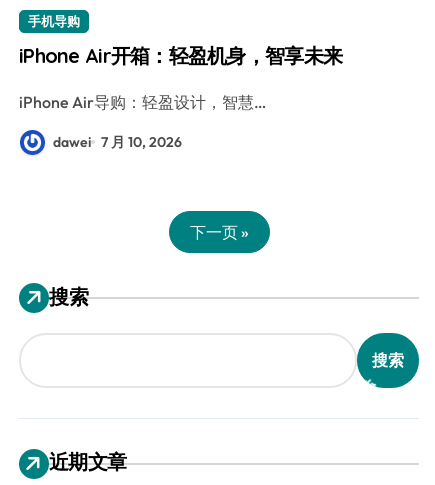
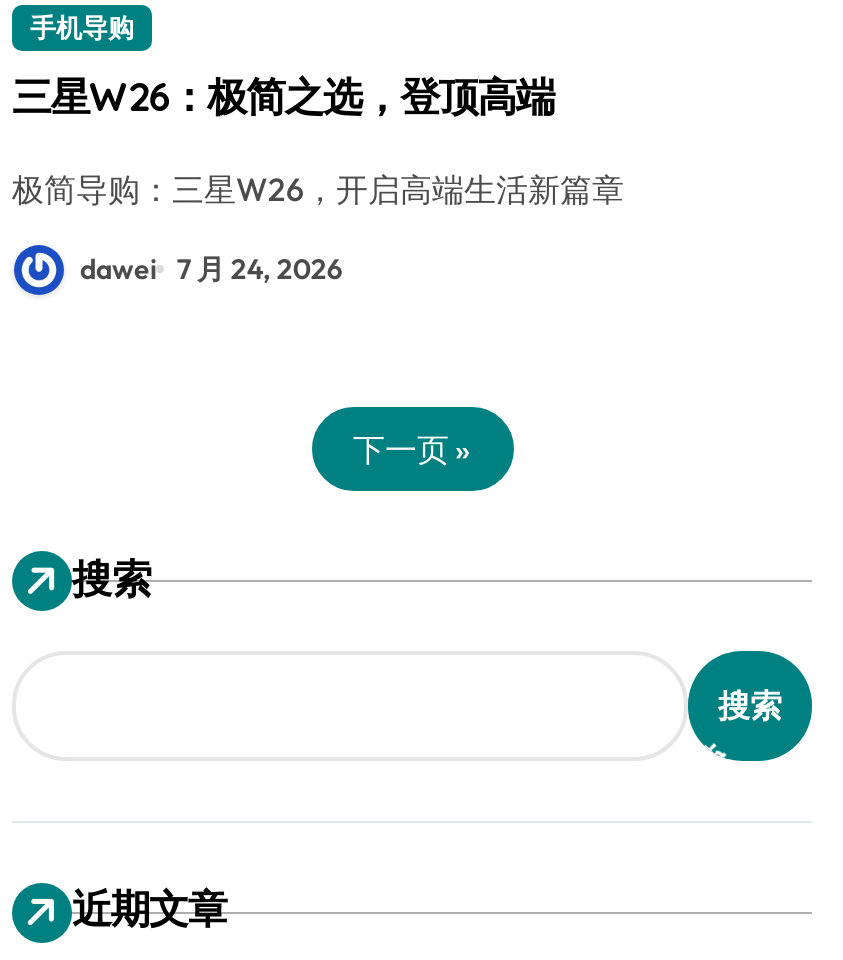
- iPhone Air开箱：轻盈机身，智享未来
+ 三星W26：极简之选，登顶高端

- iPhone Air导购：轻盈设计，智慧…
+ 极简导购：三星W26，开启高端生活新篇章

- dawei 7 月 10, 2026
+ dawei 7 月 24, 2026
